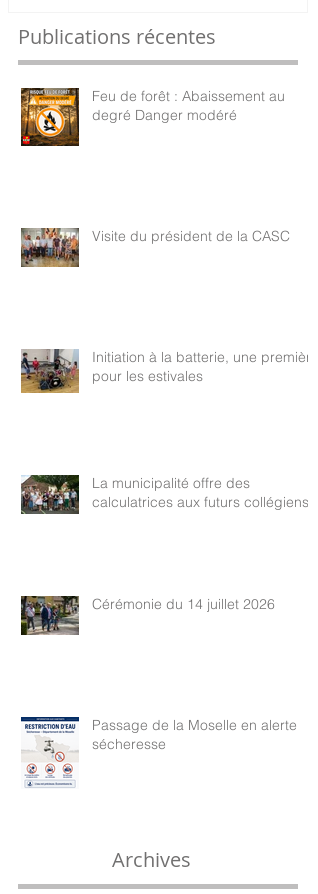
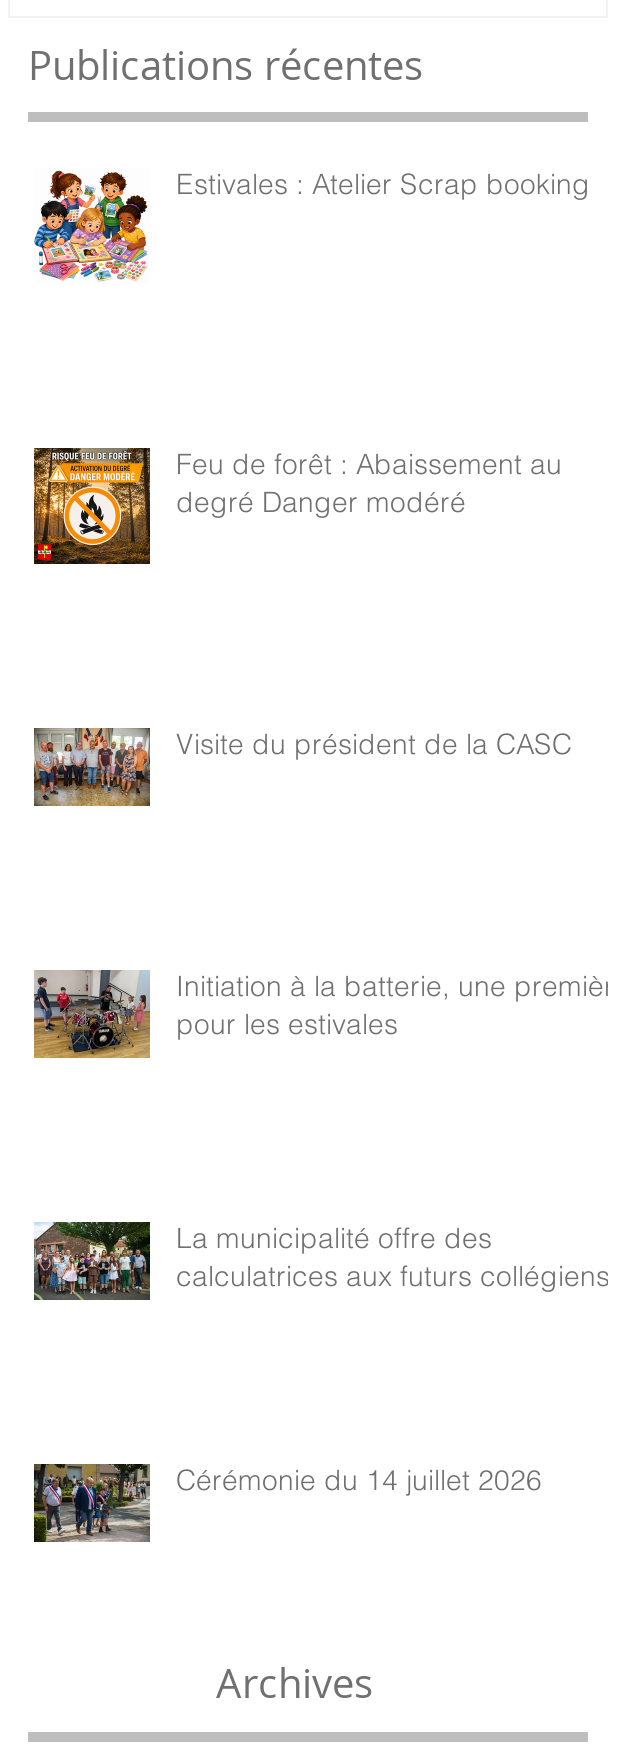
+ [image]
+ Estivales : Atelier Scrap booking

moved down: [image] | Feu de forêt : Abaissement au | degré Danger modéré | Visite du président de la CASC | pour les estivales | La municipalité offre des | calculatrices aux futurs collégiens | Cérémonie du 14 juillet 2026

moved down: [image]

- [image]
- Passage de la Moselle en alerte
- sécheresse
